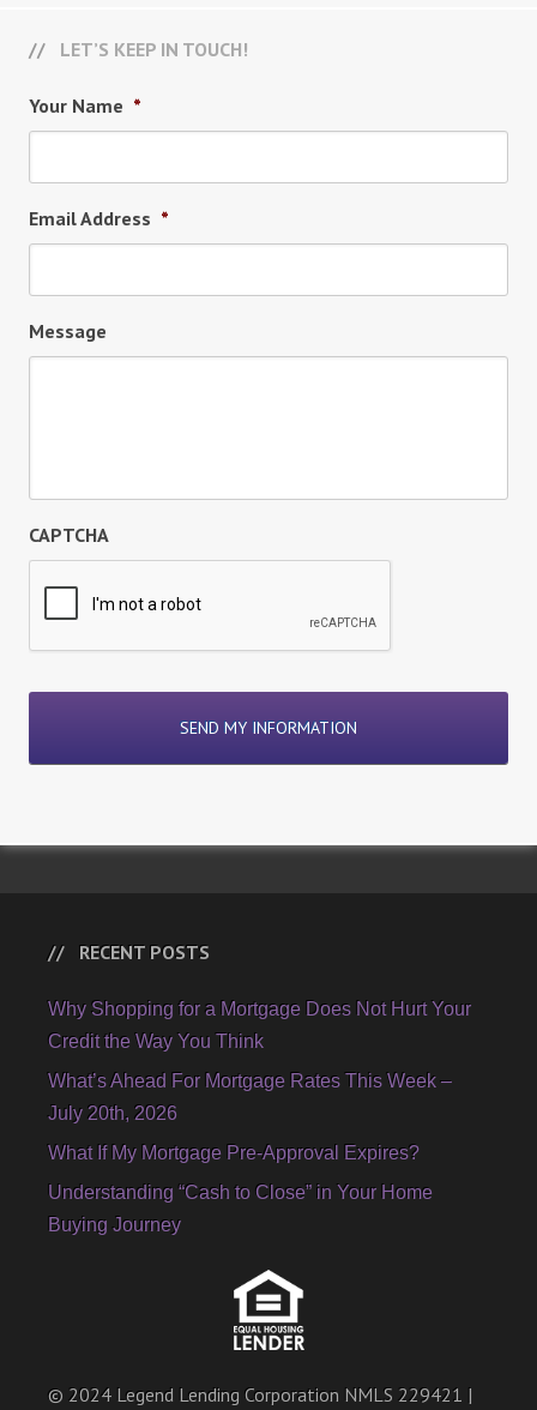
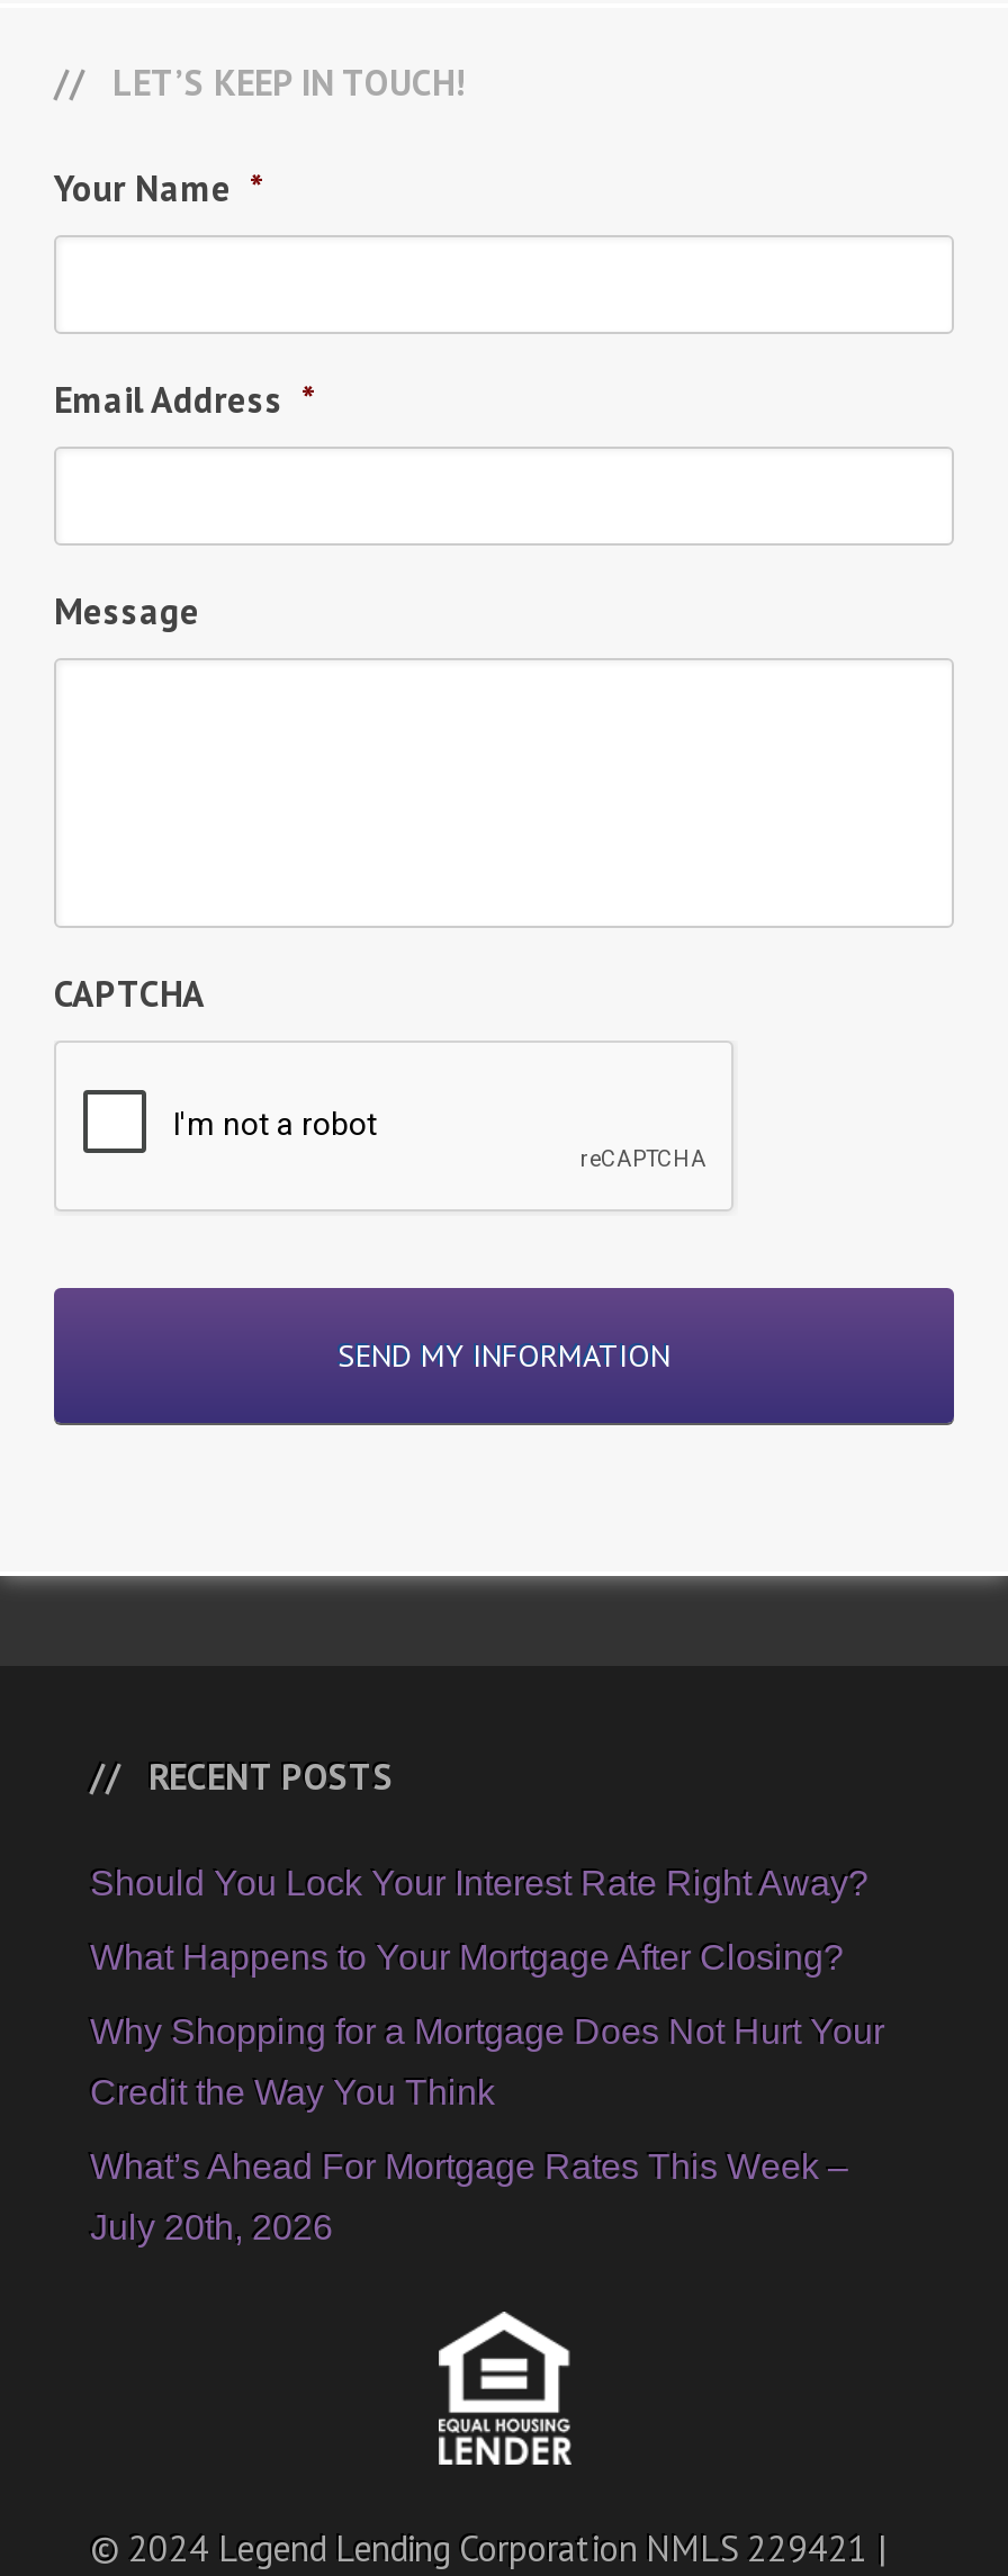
+ Should You Lock Your Interest Rate Right Away?
+ What Happens to Your Mortgage After Closing?

moved down: Why Shopping for a Mortgage Does Not Hurt Your | Credit the Way You Think | What’s Ahead For Mortgage Rates This Week – | July 20th, 2026

- What If My Mortgage Pre-Approval Expires?
- Understanding “Cash to Close” in Your Home
- Buying Journey
